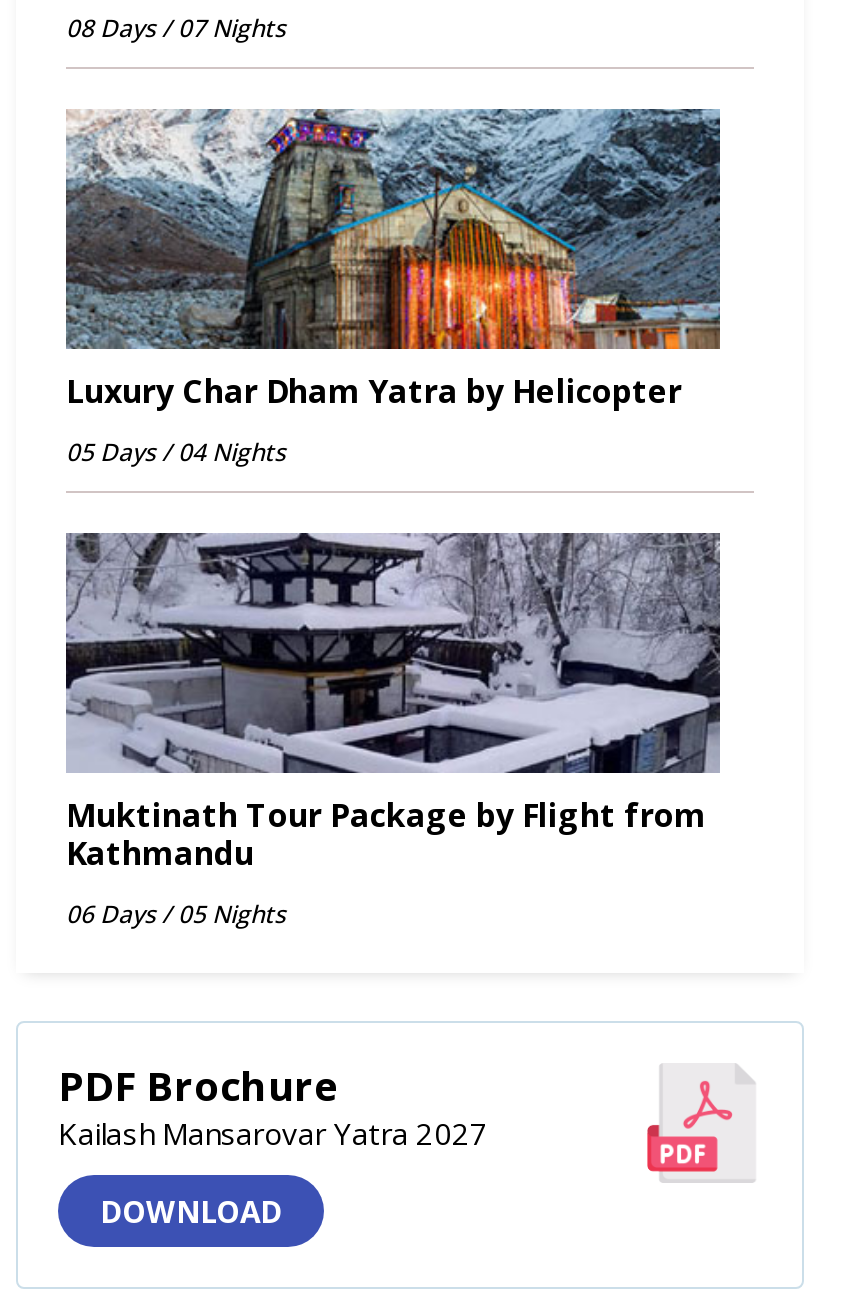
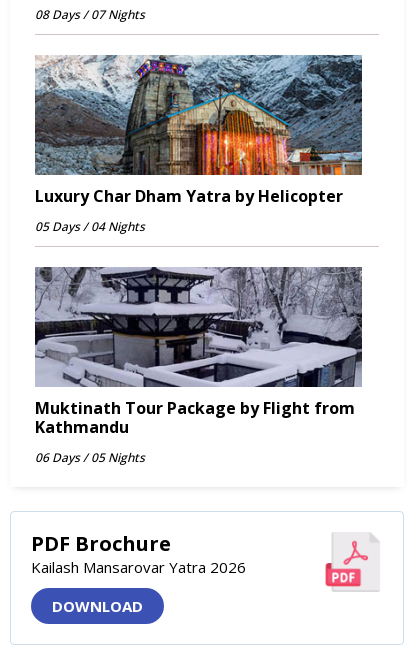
- Kailash Mansarovar Yatra 2027
+ Kailash Mansarovar Yatra 2026
